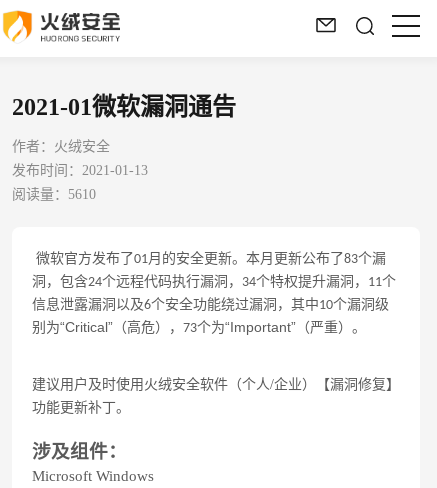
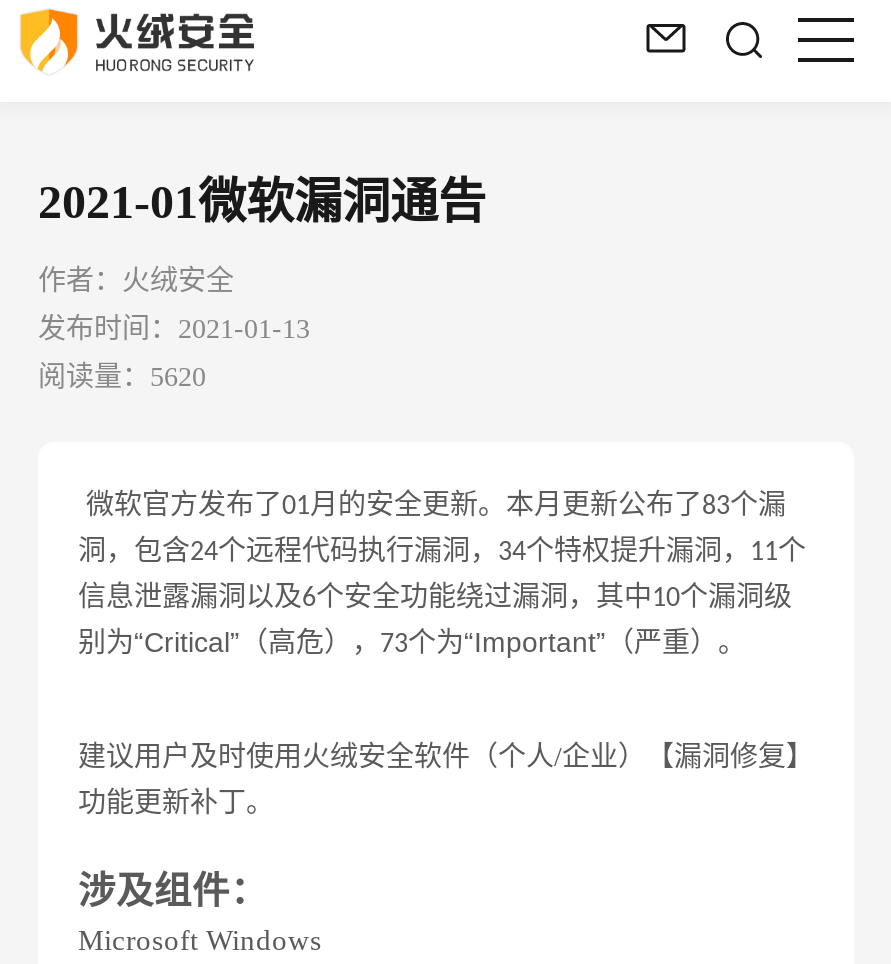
- 阅读量：5610
+ 阅读量：5620
